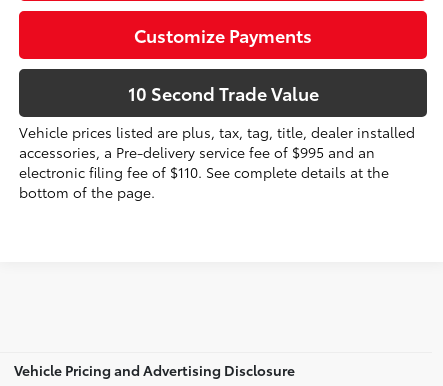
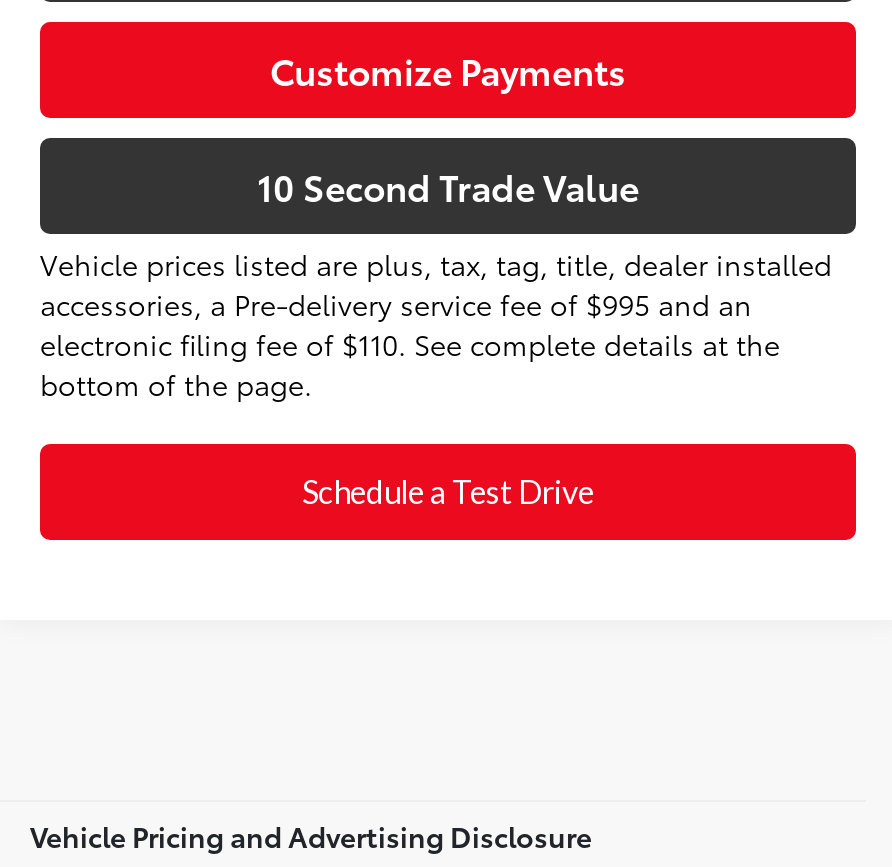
+ Schedule a Test Drive
